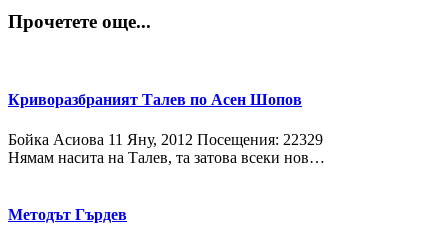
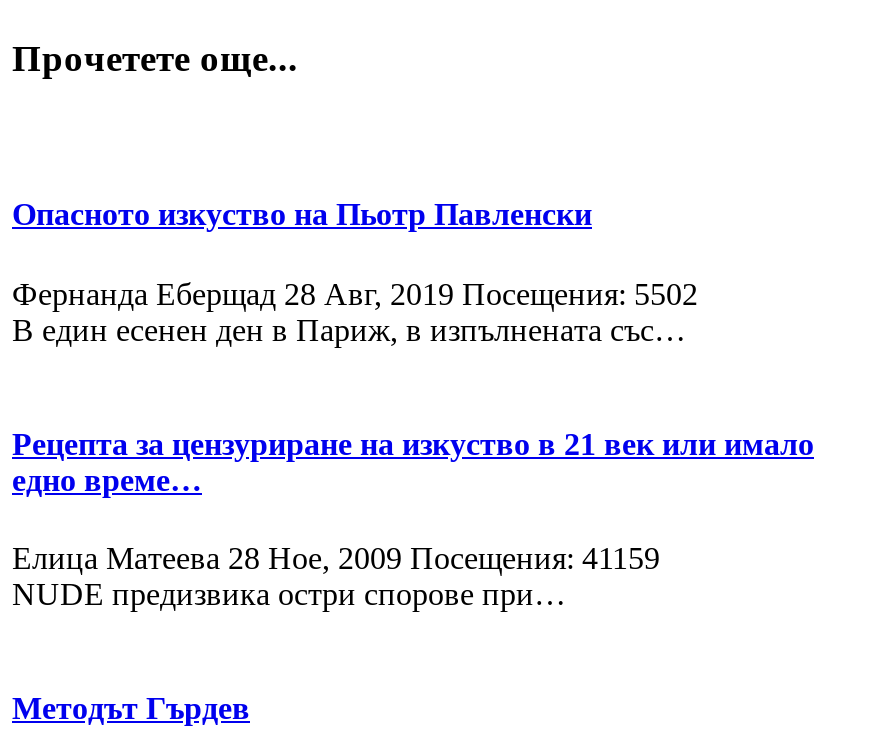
- Криворазбраният Талев по Асен Шопов
- Бойка Асиова 11 Яну, 2012 Посещения: 22329
- Нямам насита на Талев, та затова всеки нов…
+ Опасното изкуство на Пьотр Павленски
+ Фернанда Еберщад 28 Авг, 2019 Посещения: 5502
+ В един есенен ден в Париж, в изпълнената със…
+ Рецепта за цензуриране на изкуство в 21 век или имало
+ едно време…
+ Елица Матеева 28 Ное, 2009 Посещения: 41159
+ NUDE предизвика остри спорове при…
